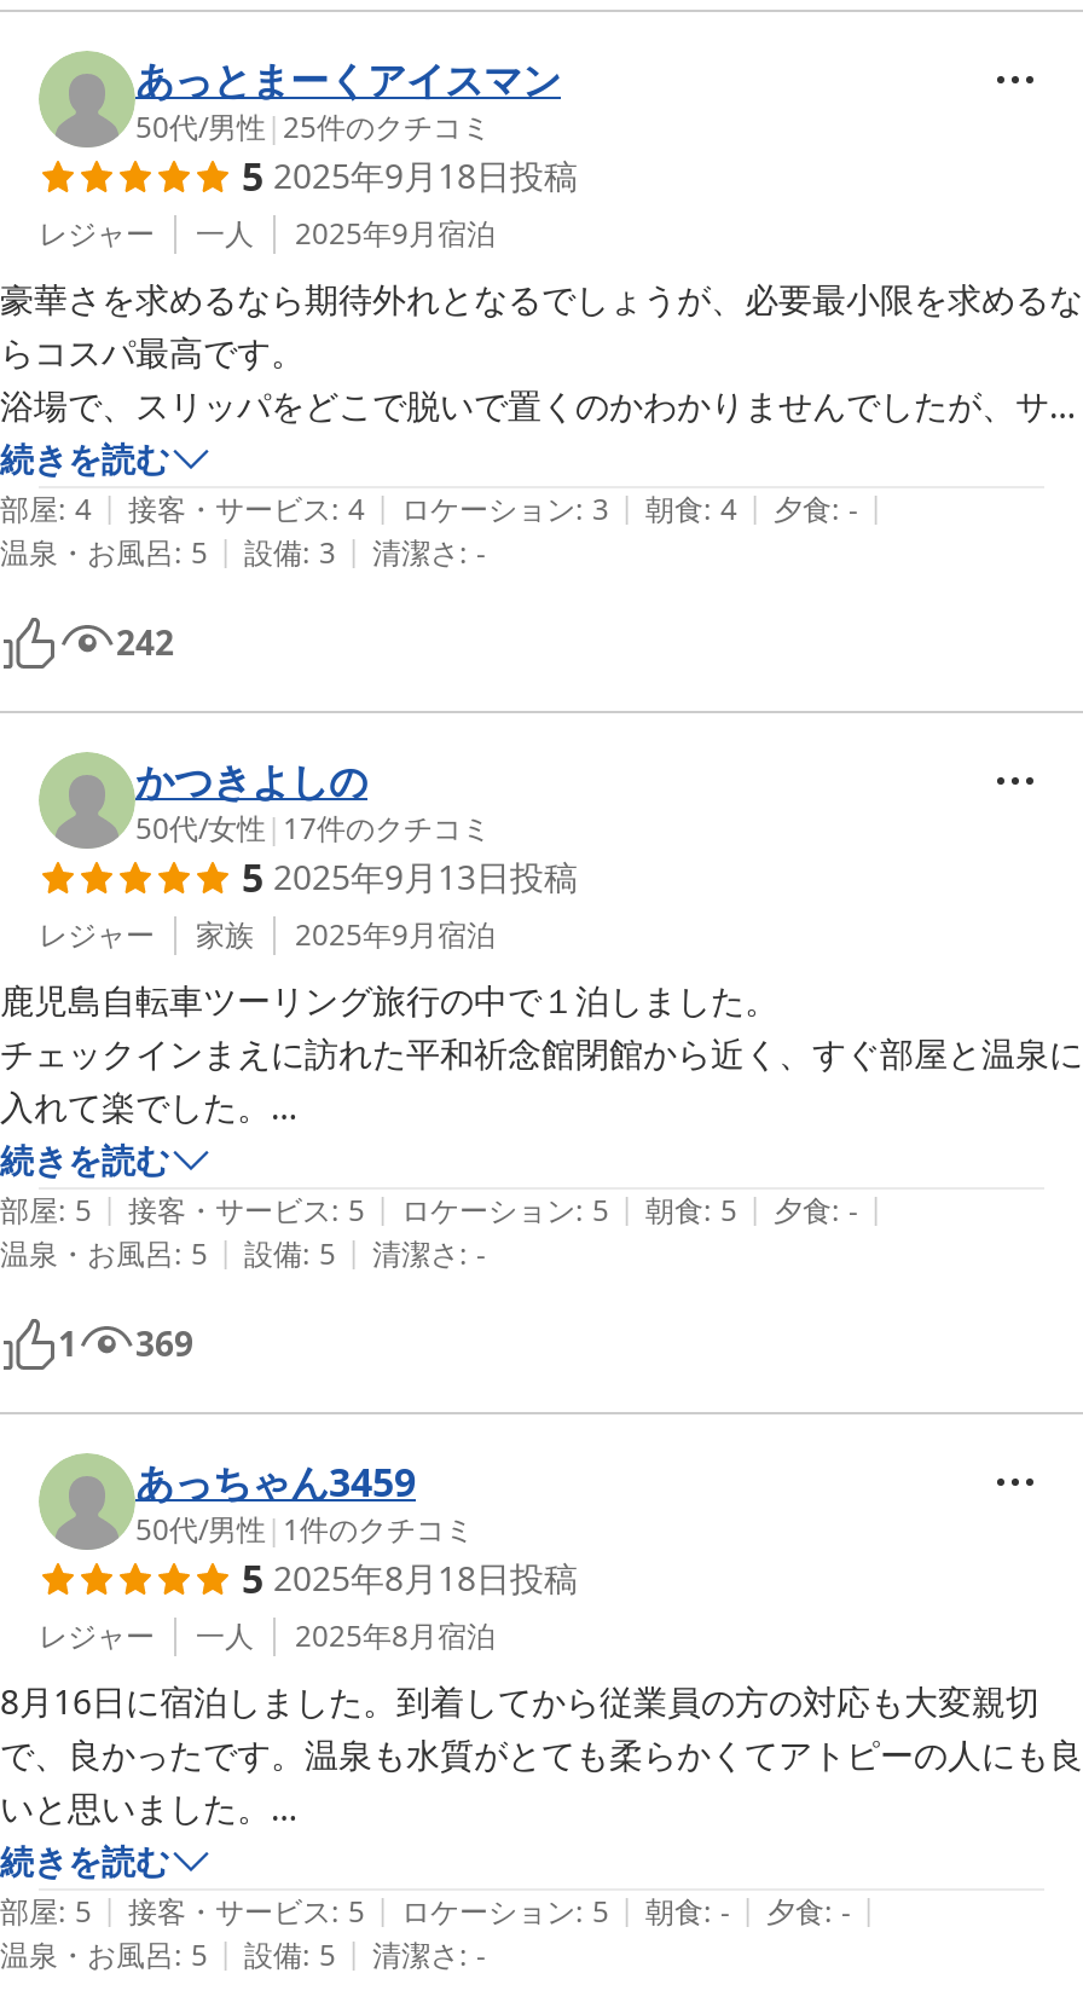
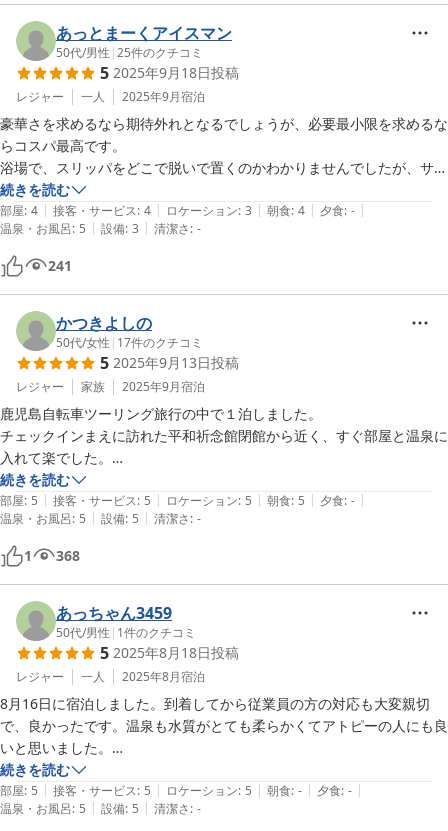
- 242
+ 241

- 1 369
+ 1 368
